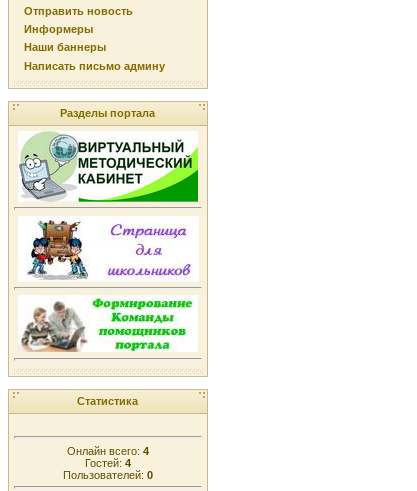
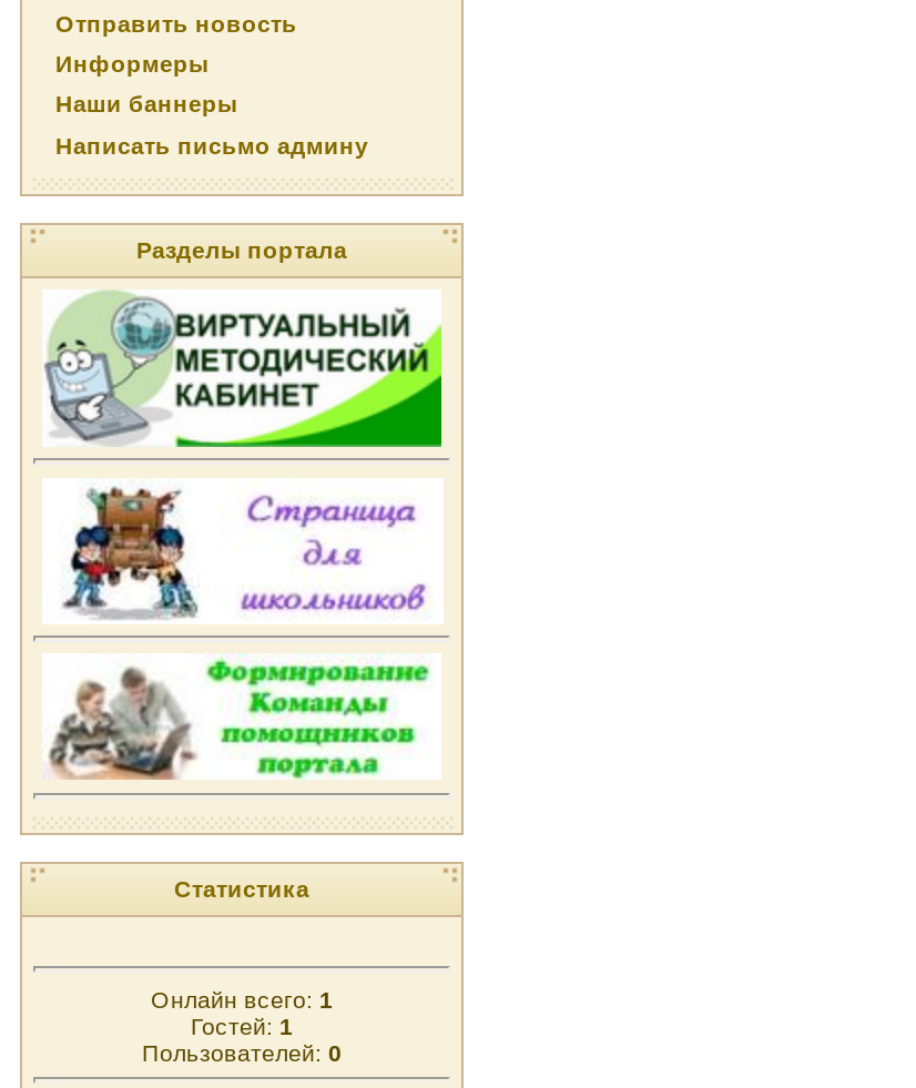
- Онлайн всего: 4
+ Онлайн всего: 1

- Гостей: 4
+ Гостей: 1
